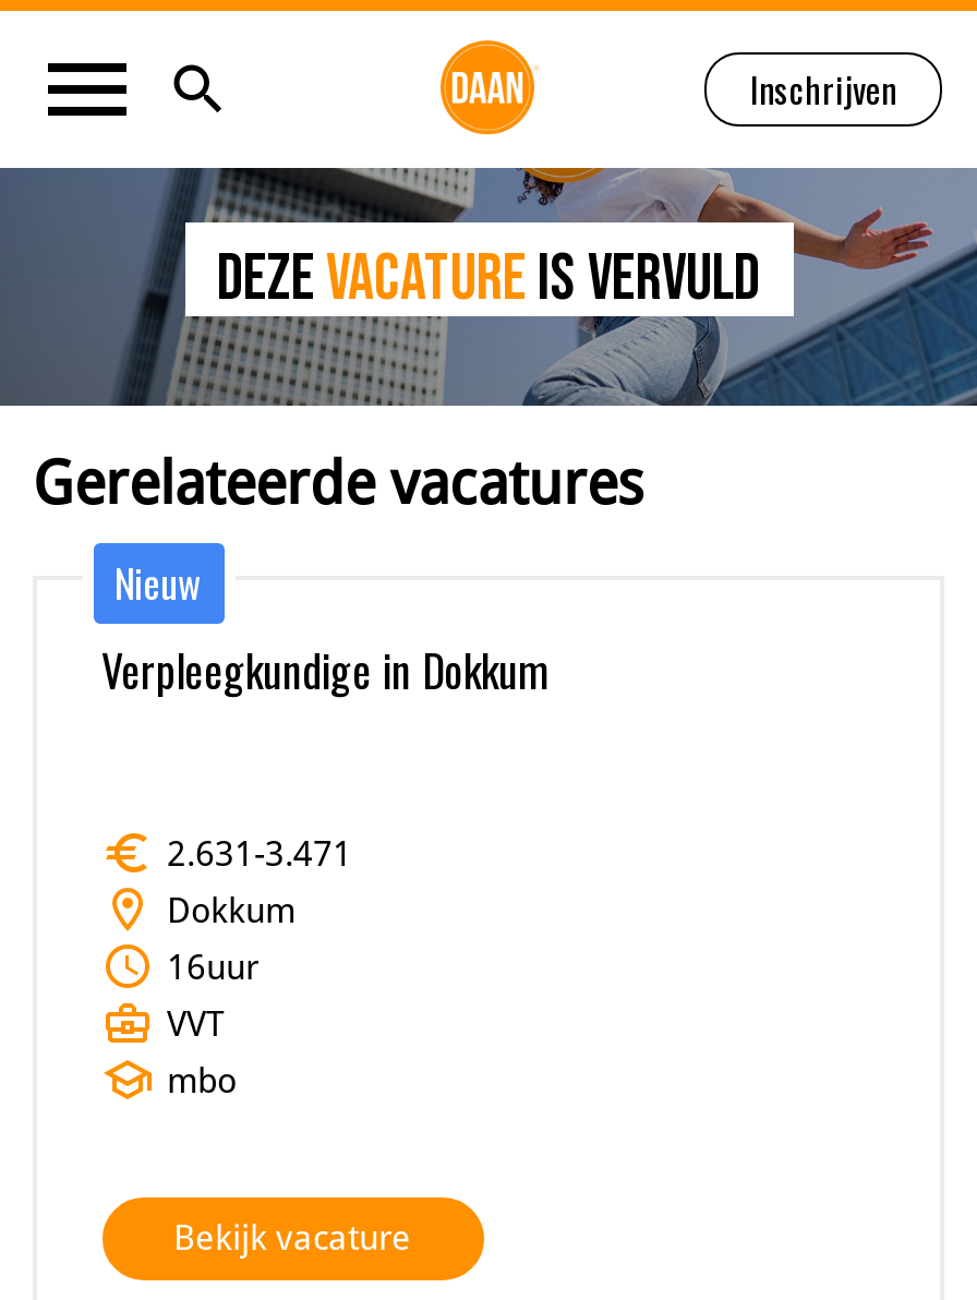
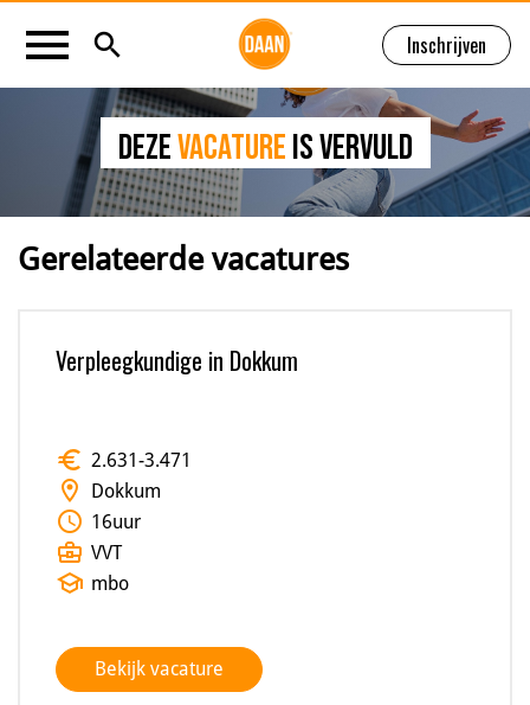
- Nieuw
